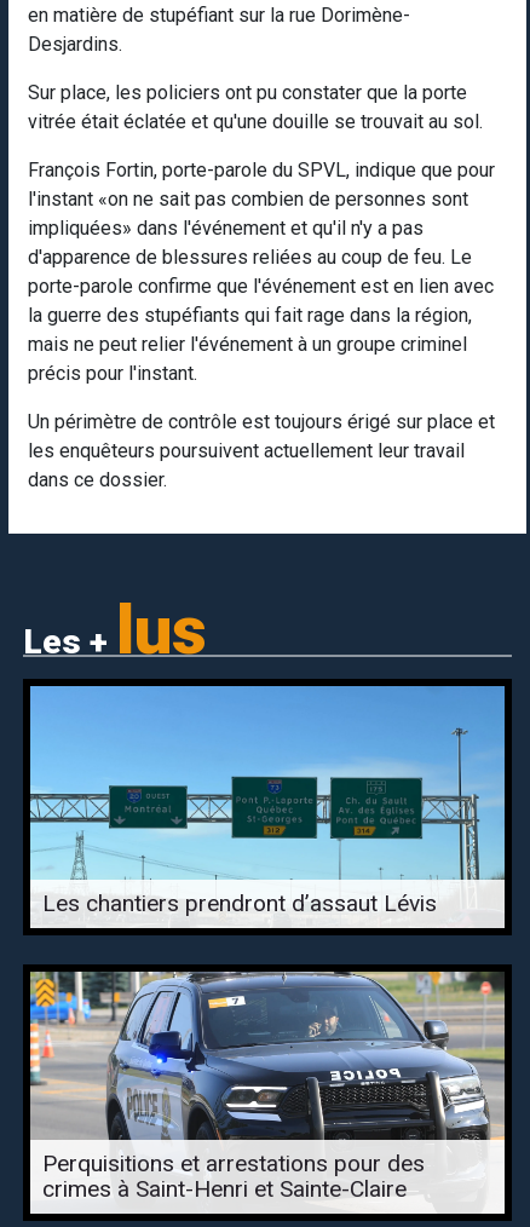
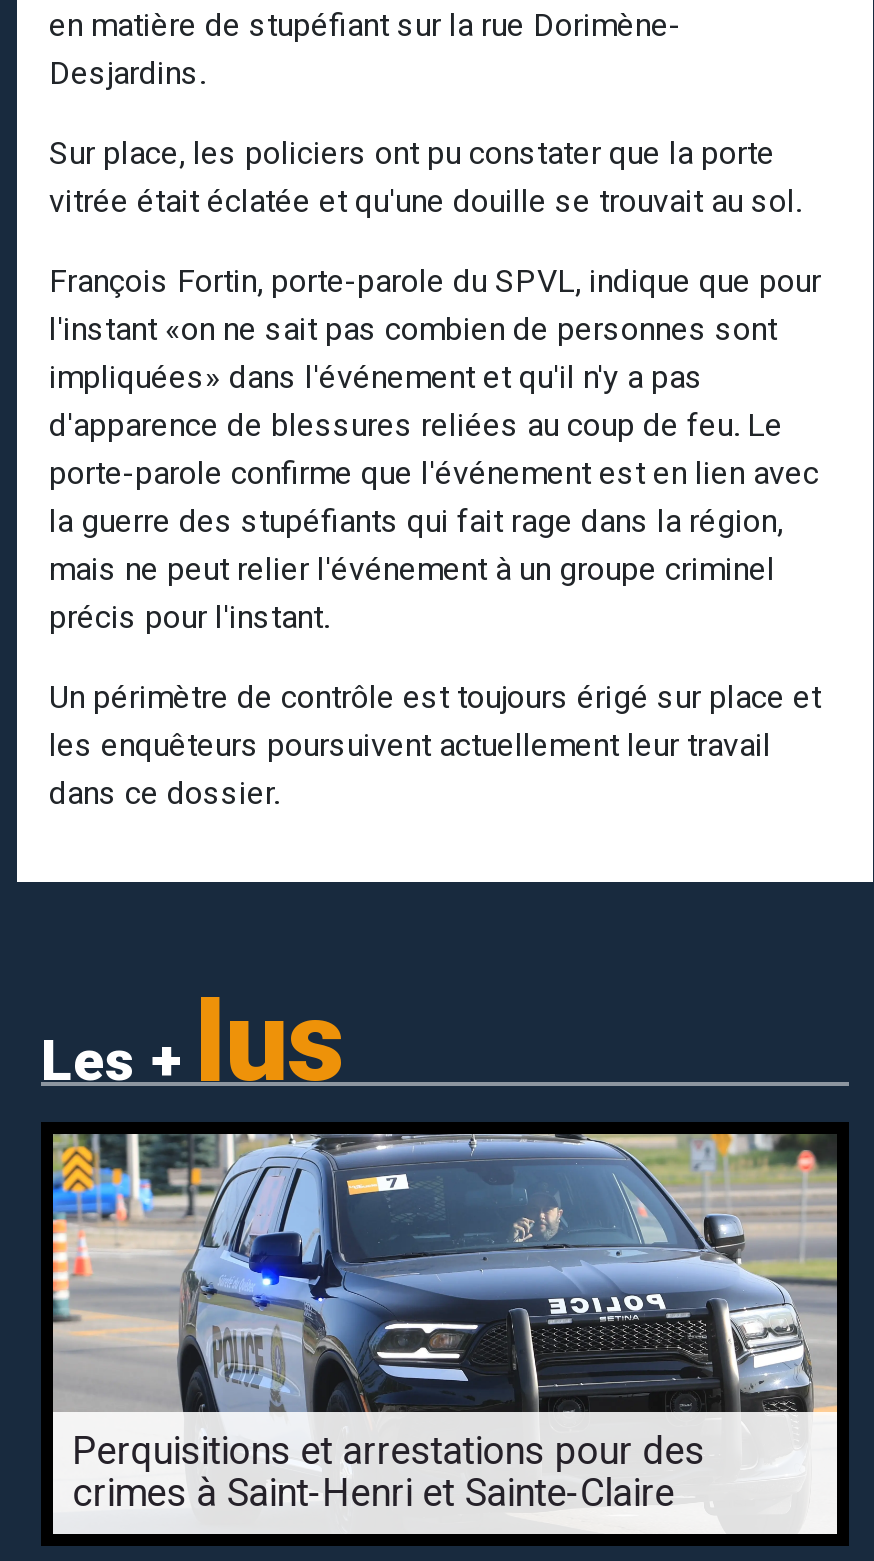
- [image]
- Les chantiers prendront d’assaut Lévis
